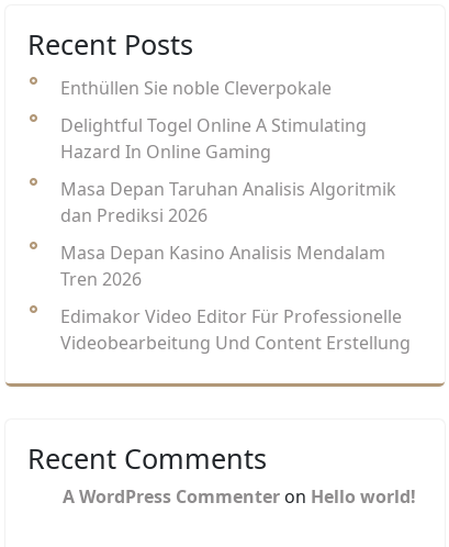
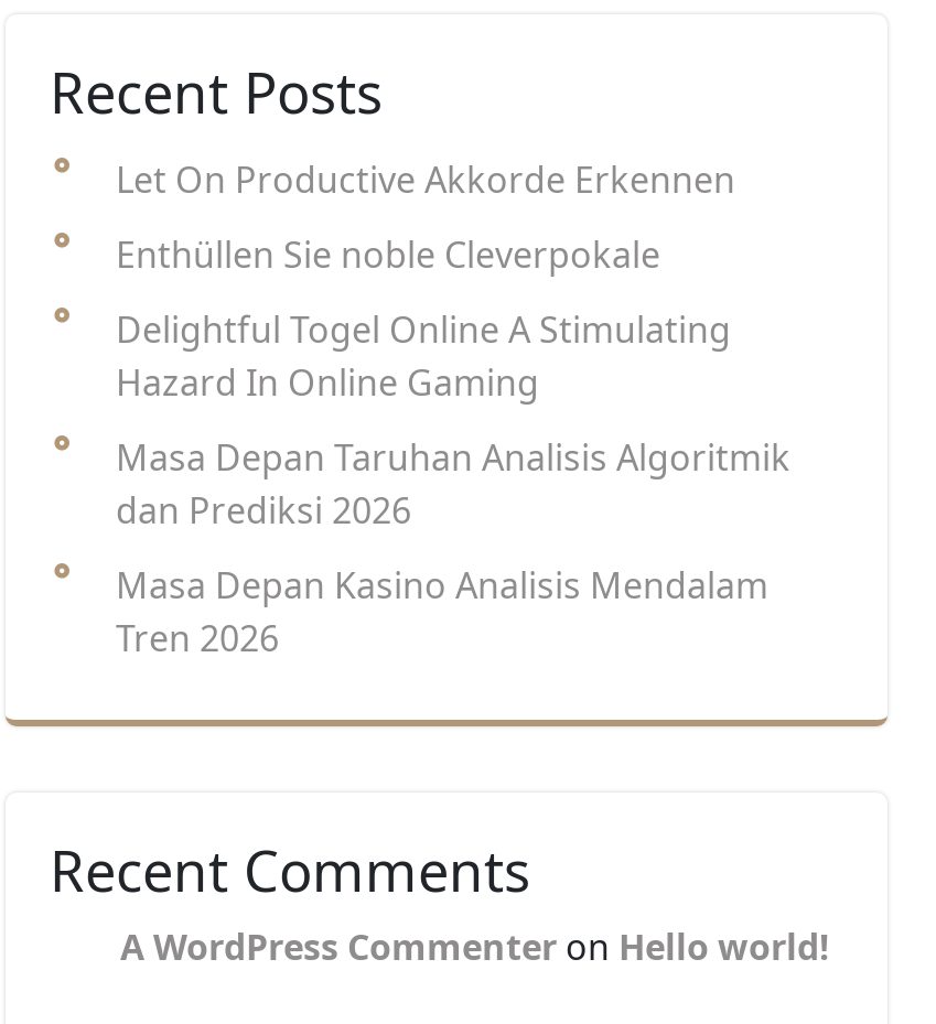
+ Let On Productive Akkorde Erkennen

moved down: Enthüllen Sie noble Cleverpokale | Delightful Togel Online A Stimulating | Hazard In Online Gaming | Masa Depan Taruhan Analisis Algoritmik | dan Prediksi 2026 | Masa Depan Kasino Analisis Mendalam | Tren 2026

- Edimakor Video Editor Für Professionelle
- Videobearbeitung Und Content Erstellung
